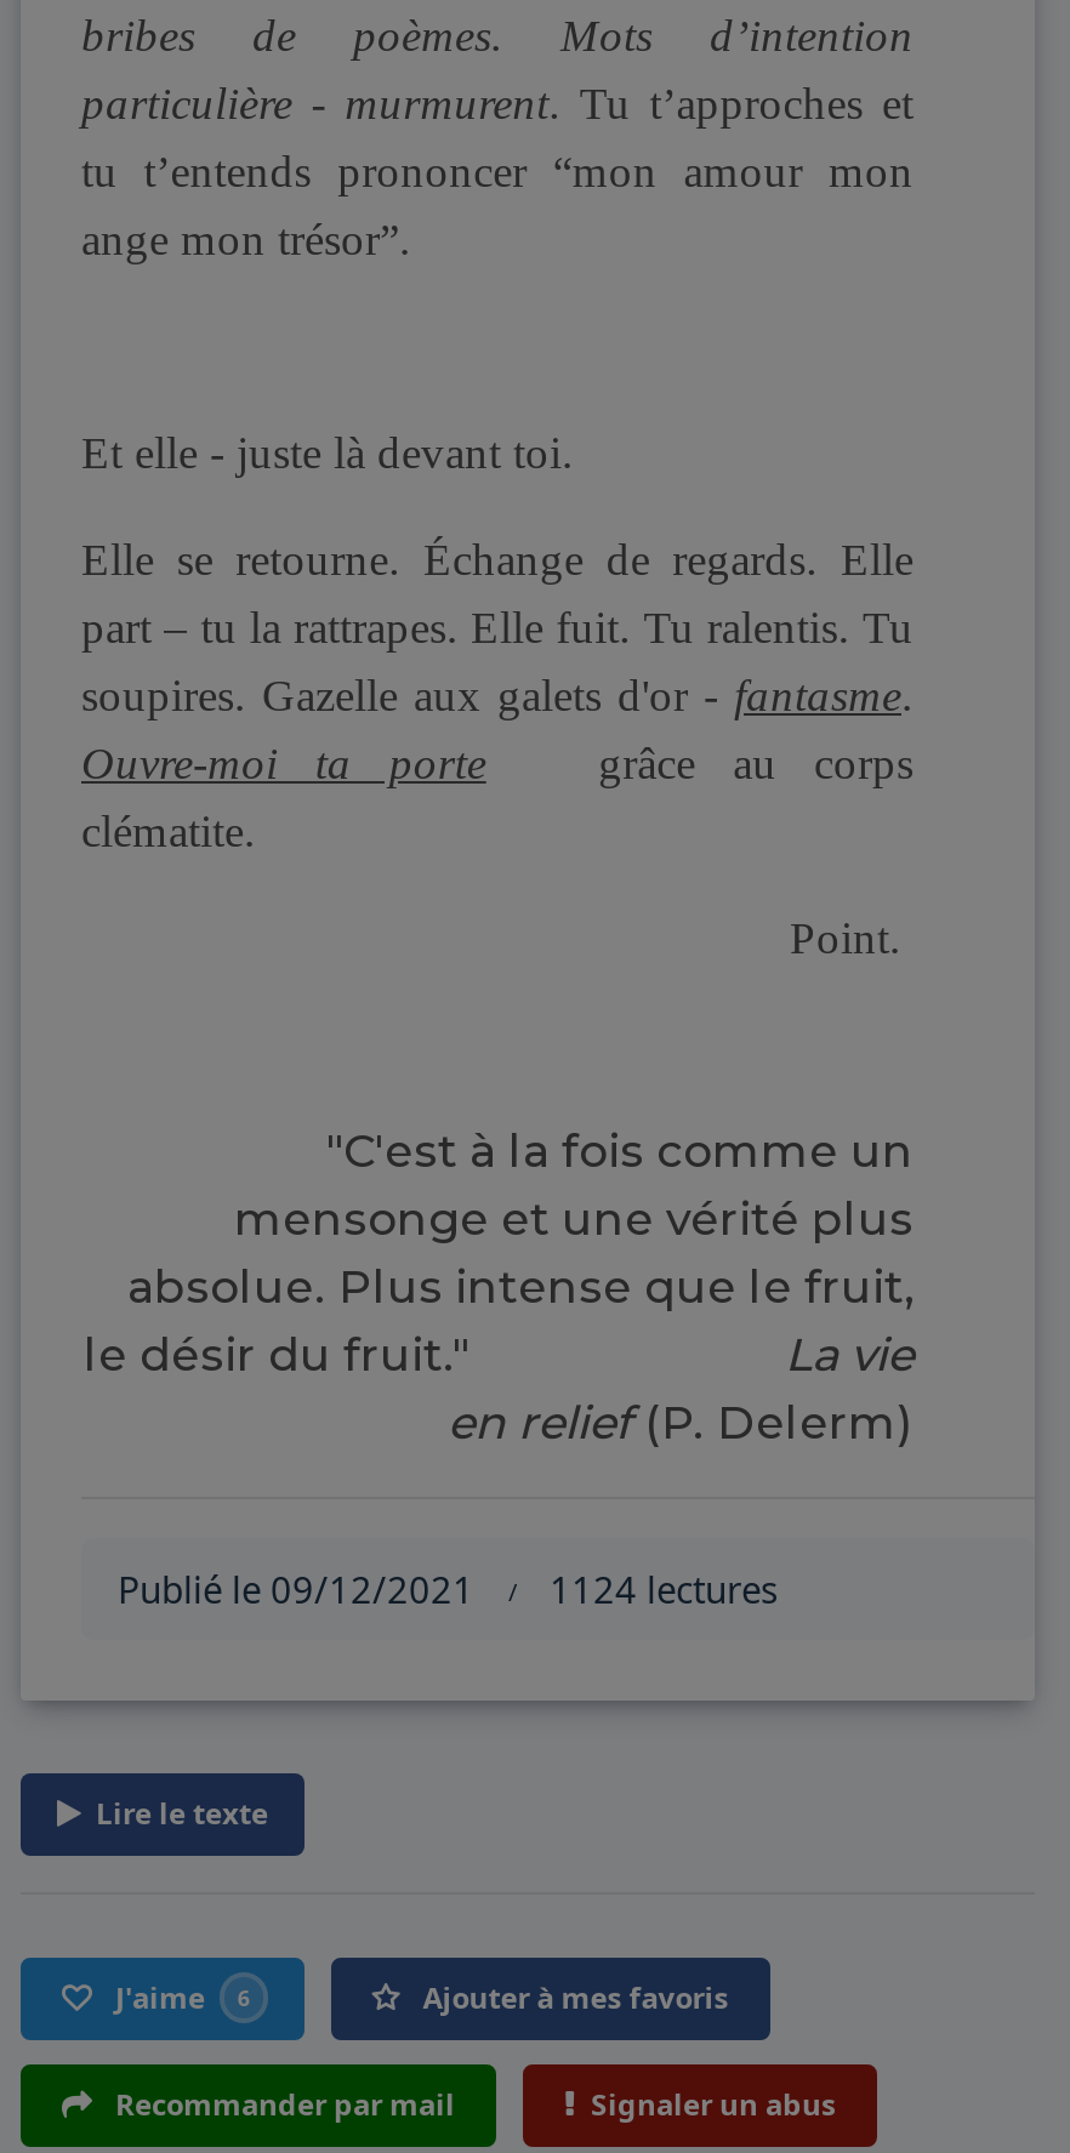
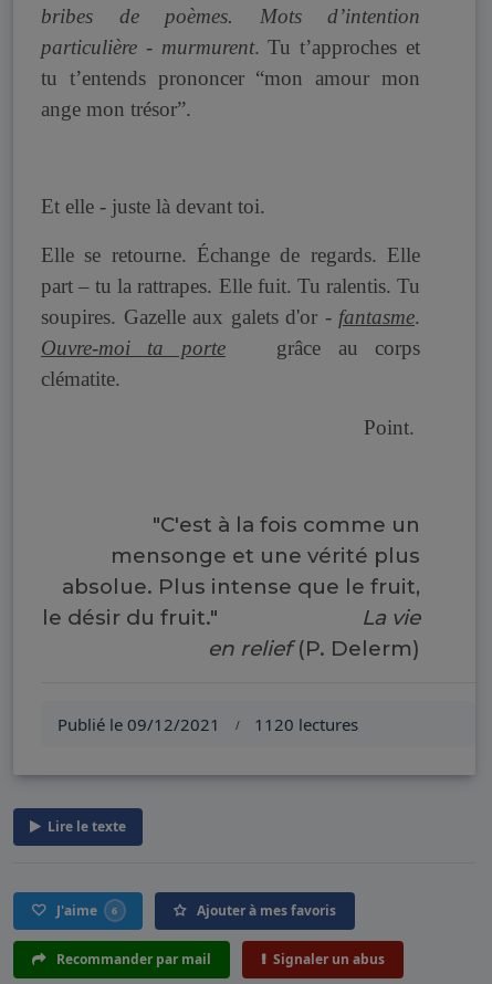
- 1124 lectures
+ 1120 lectures
